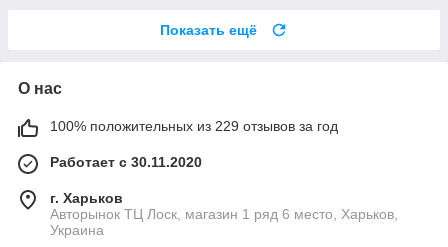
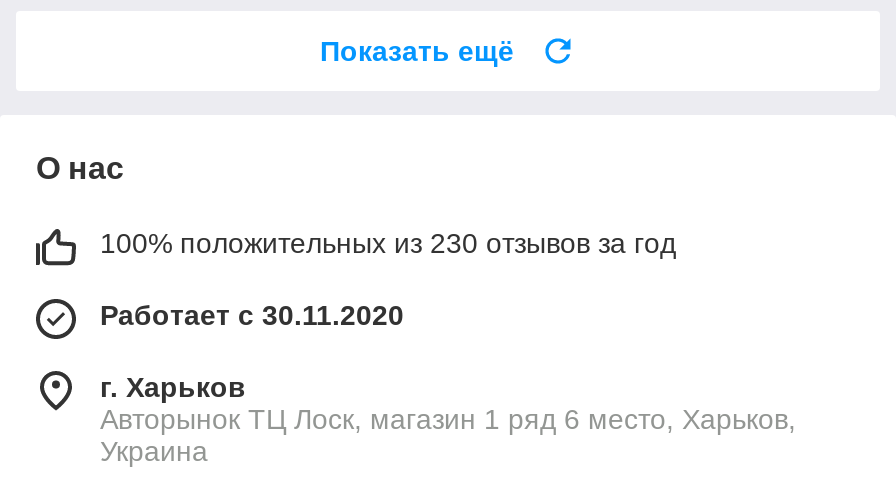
- 100% положительных из 229 отзывов за год
+ 100% положительных из 230 отзывов за год
